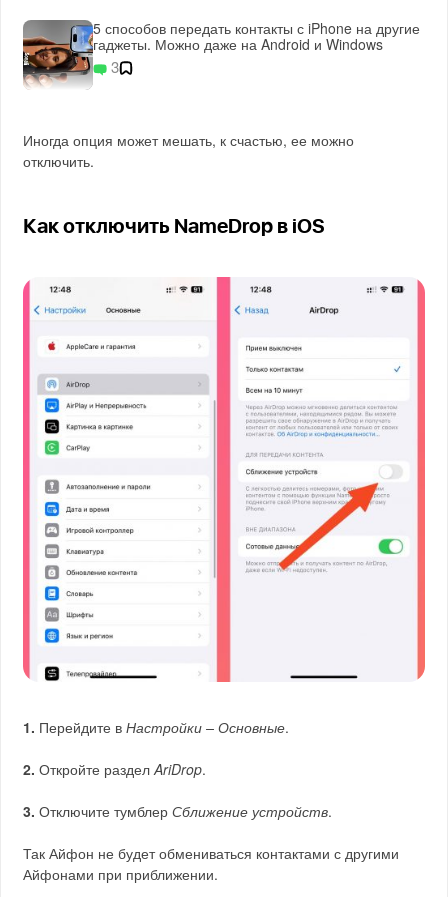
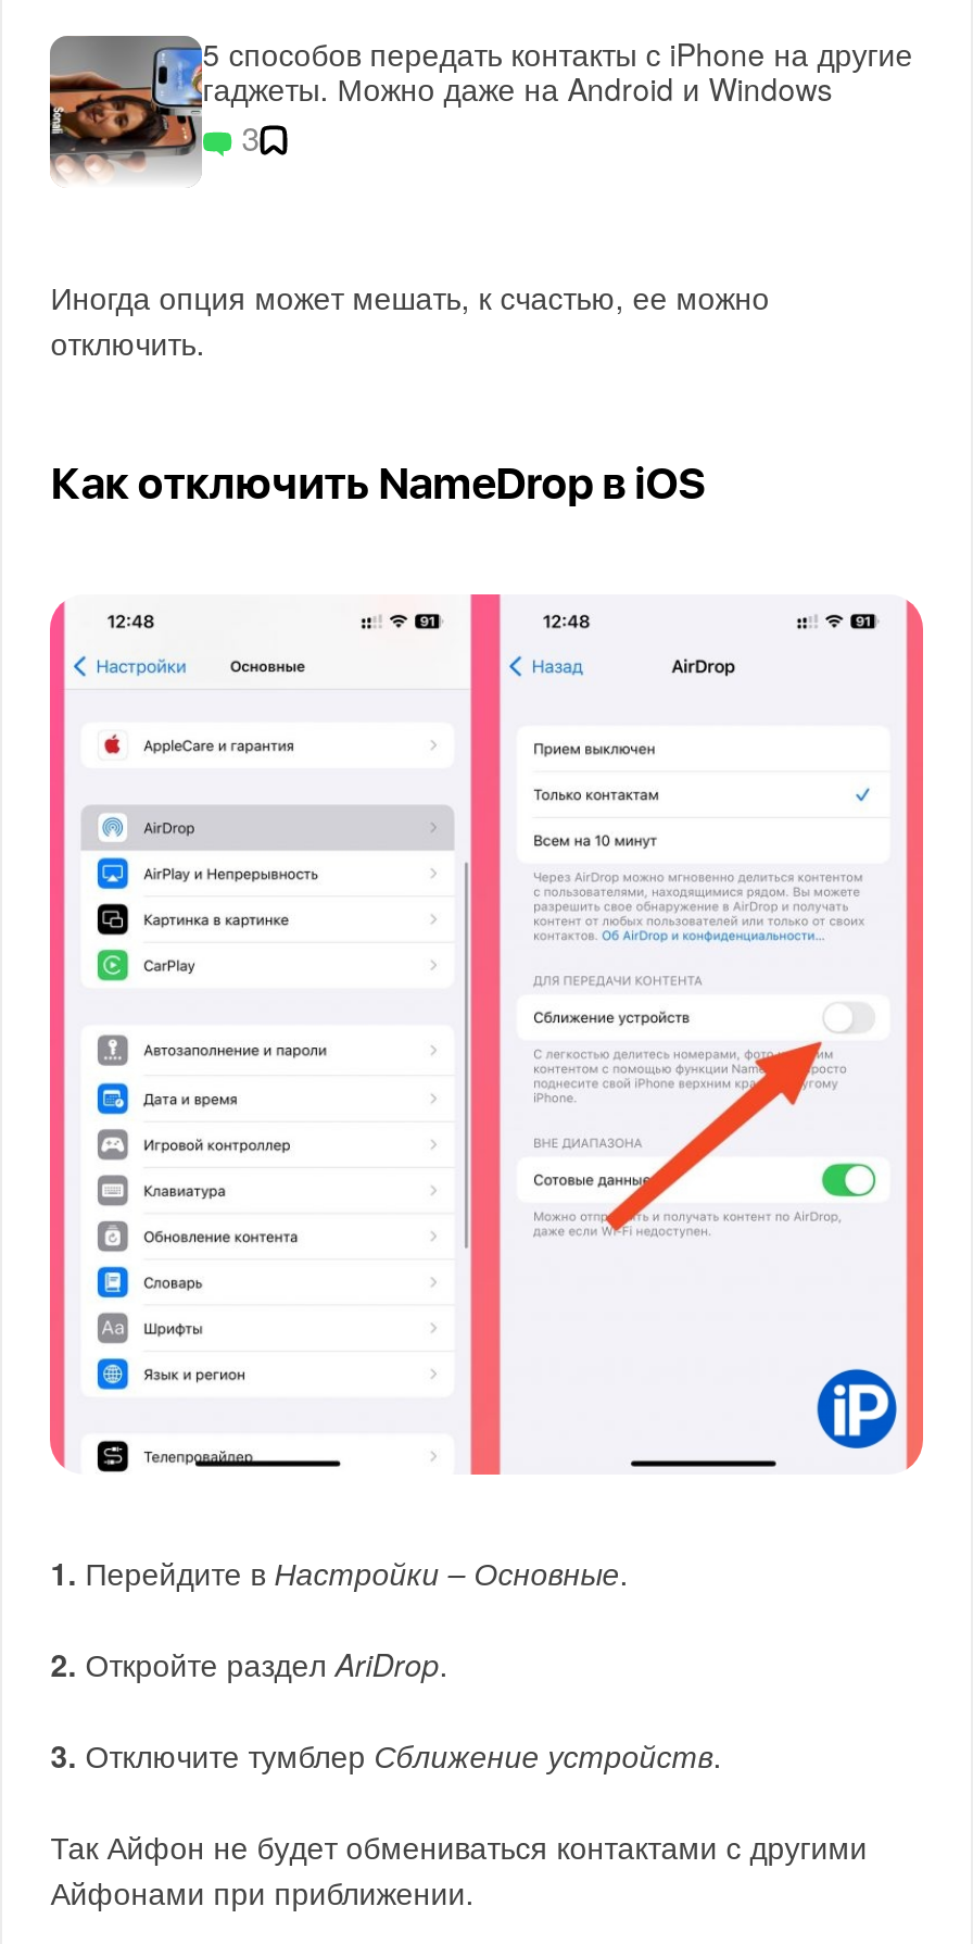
+ [image]
